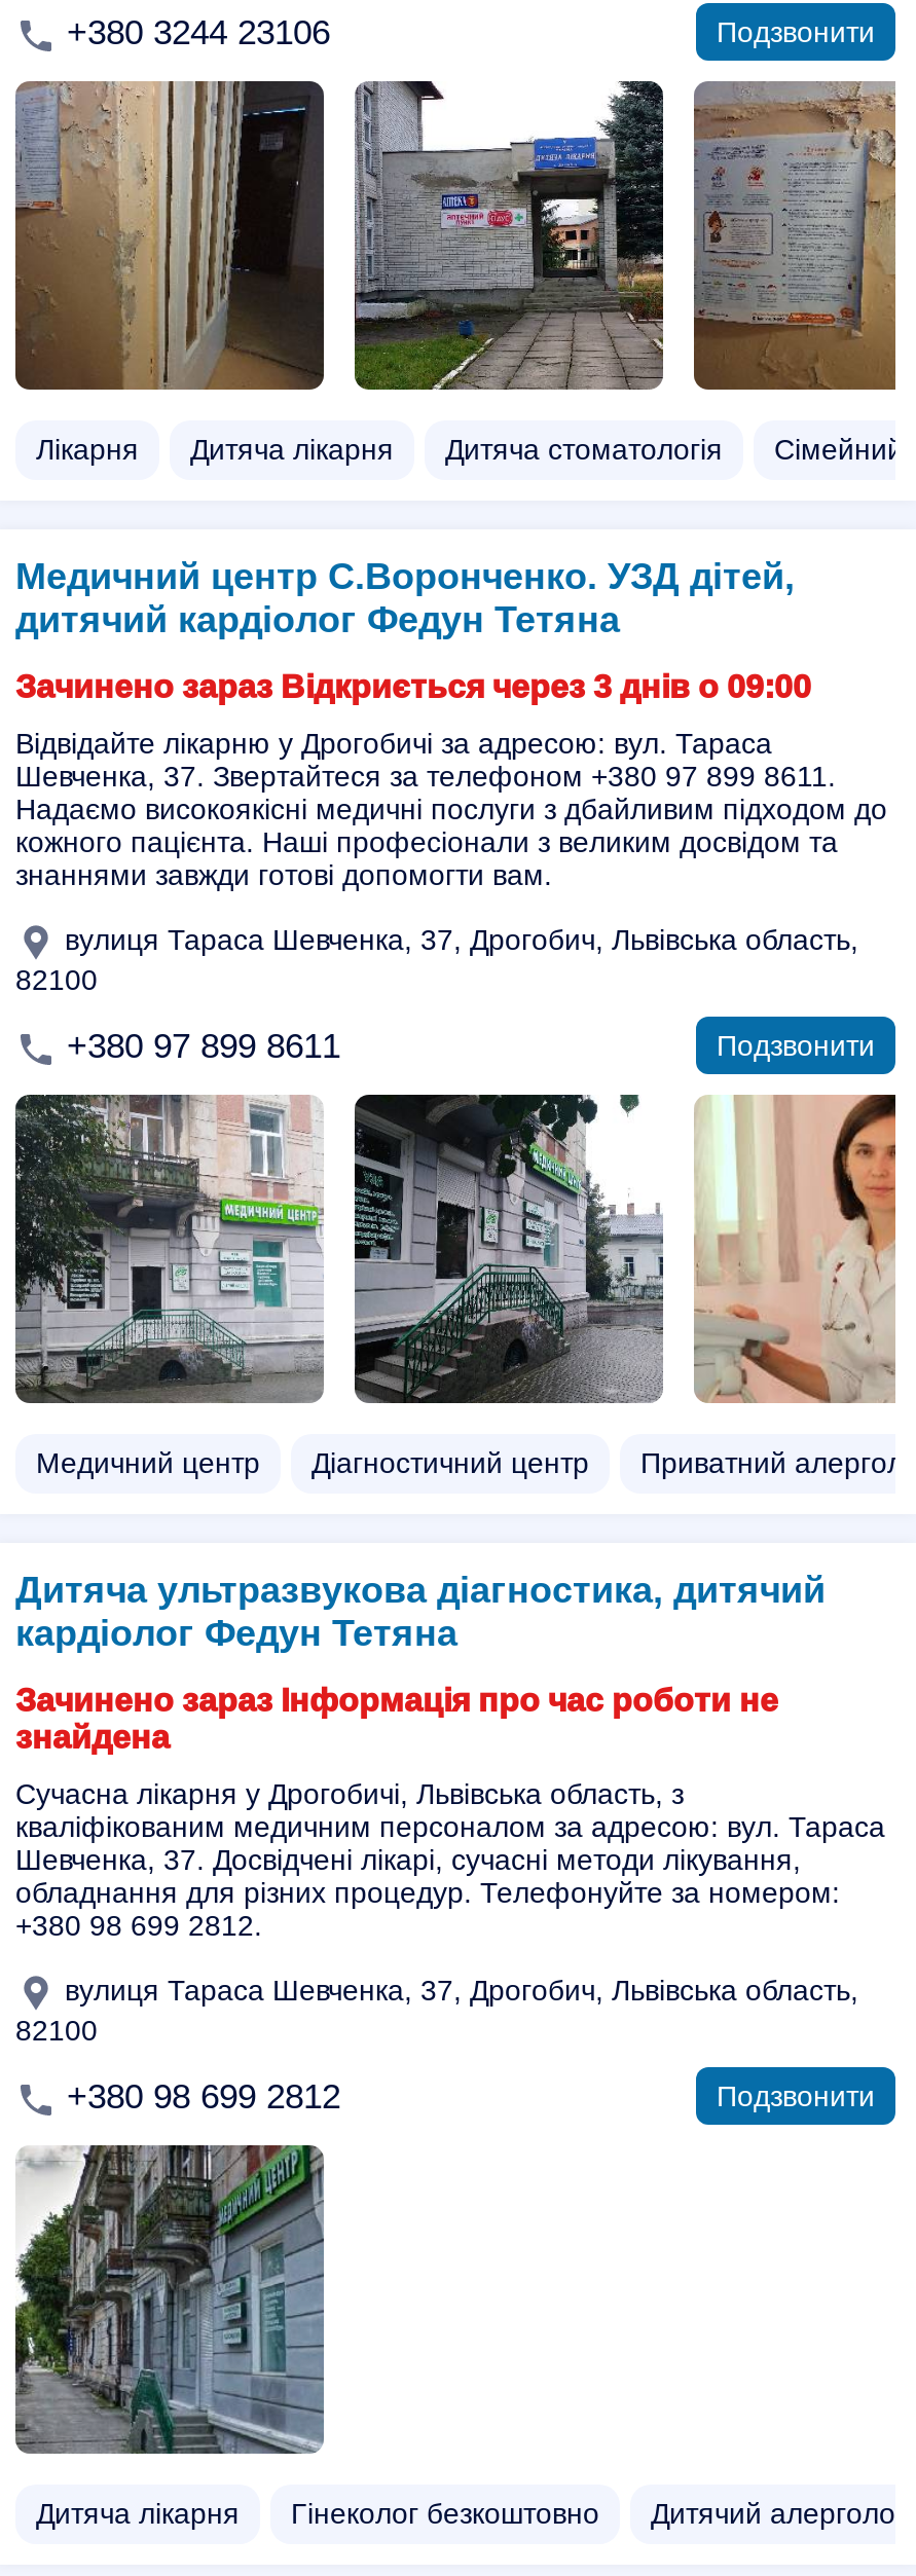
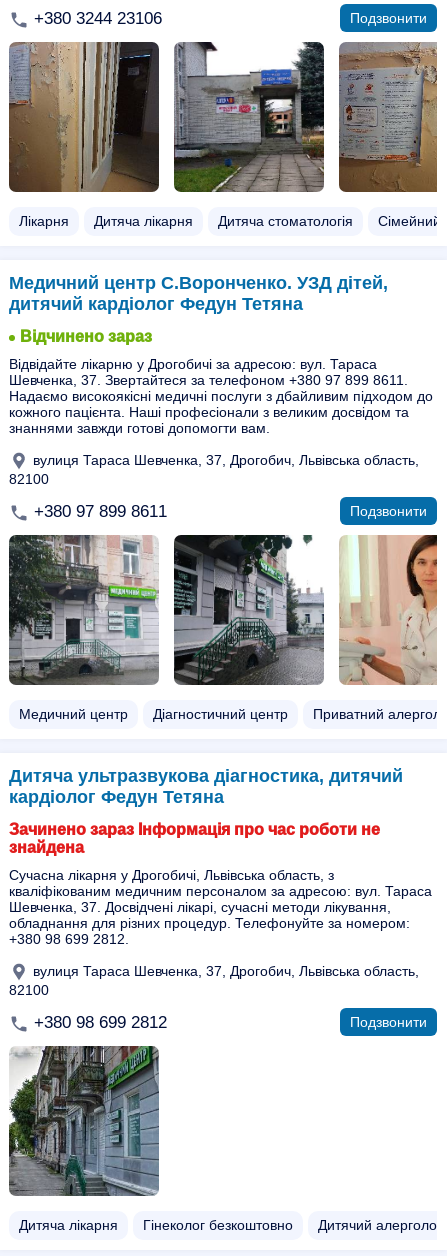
- Зачинено зараз Відкриється через 3 днів о 09:00
+ Відчинено зараз
